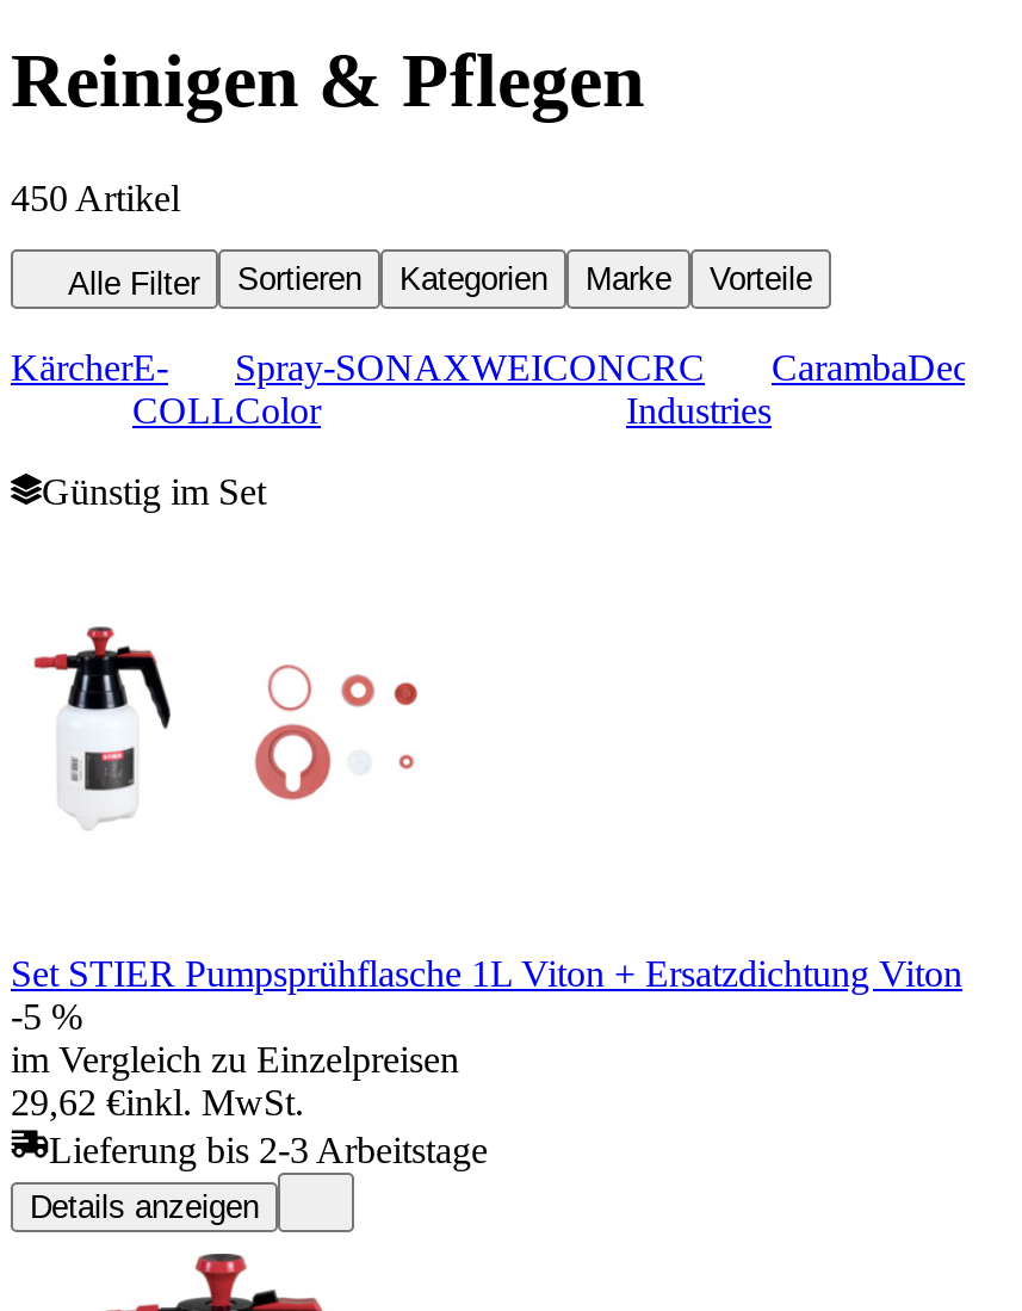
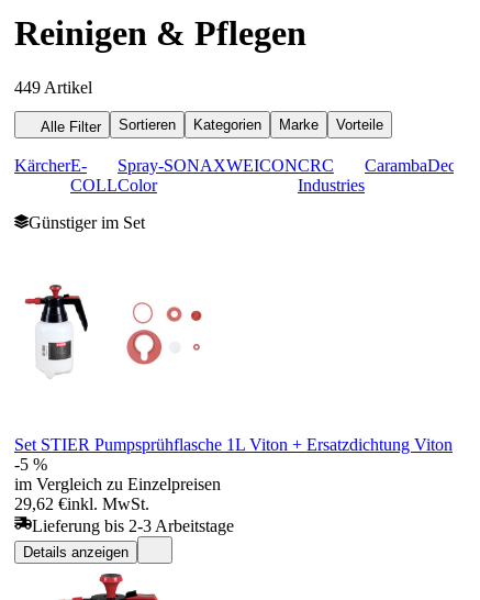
- 450 Artikel
+ 449 Artikel

- Günstig im Set
+ Günstiger im Set
